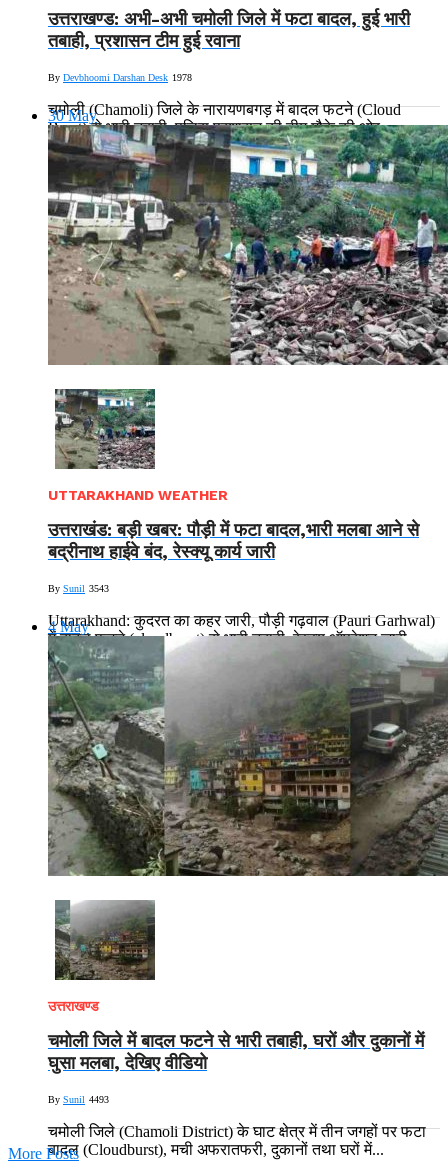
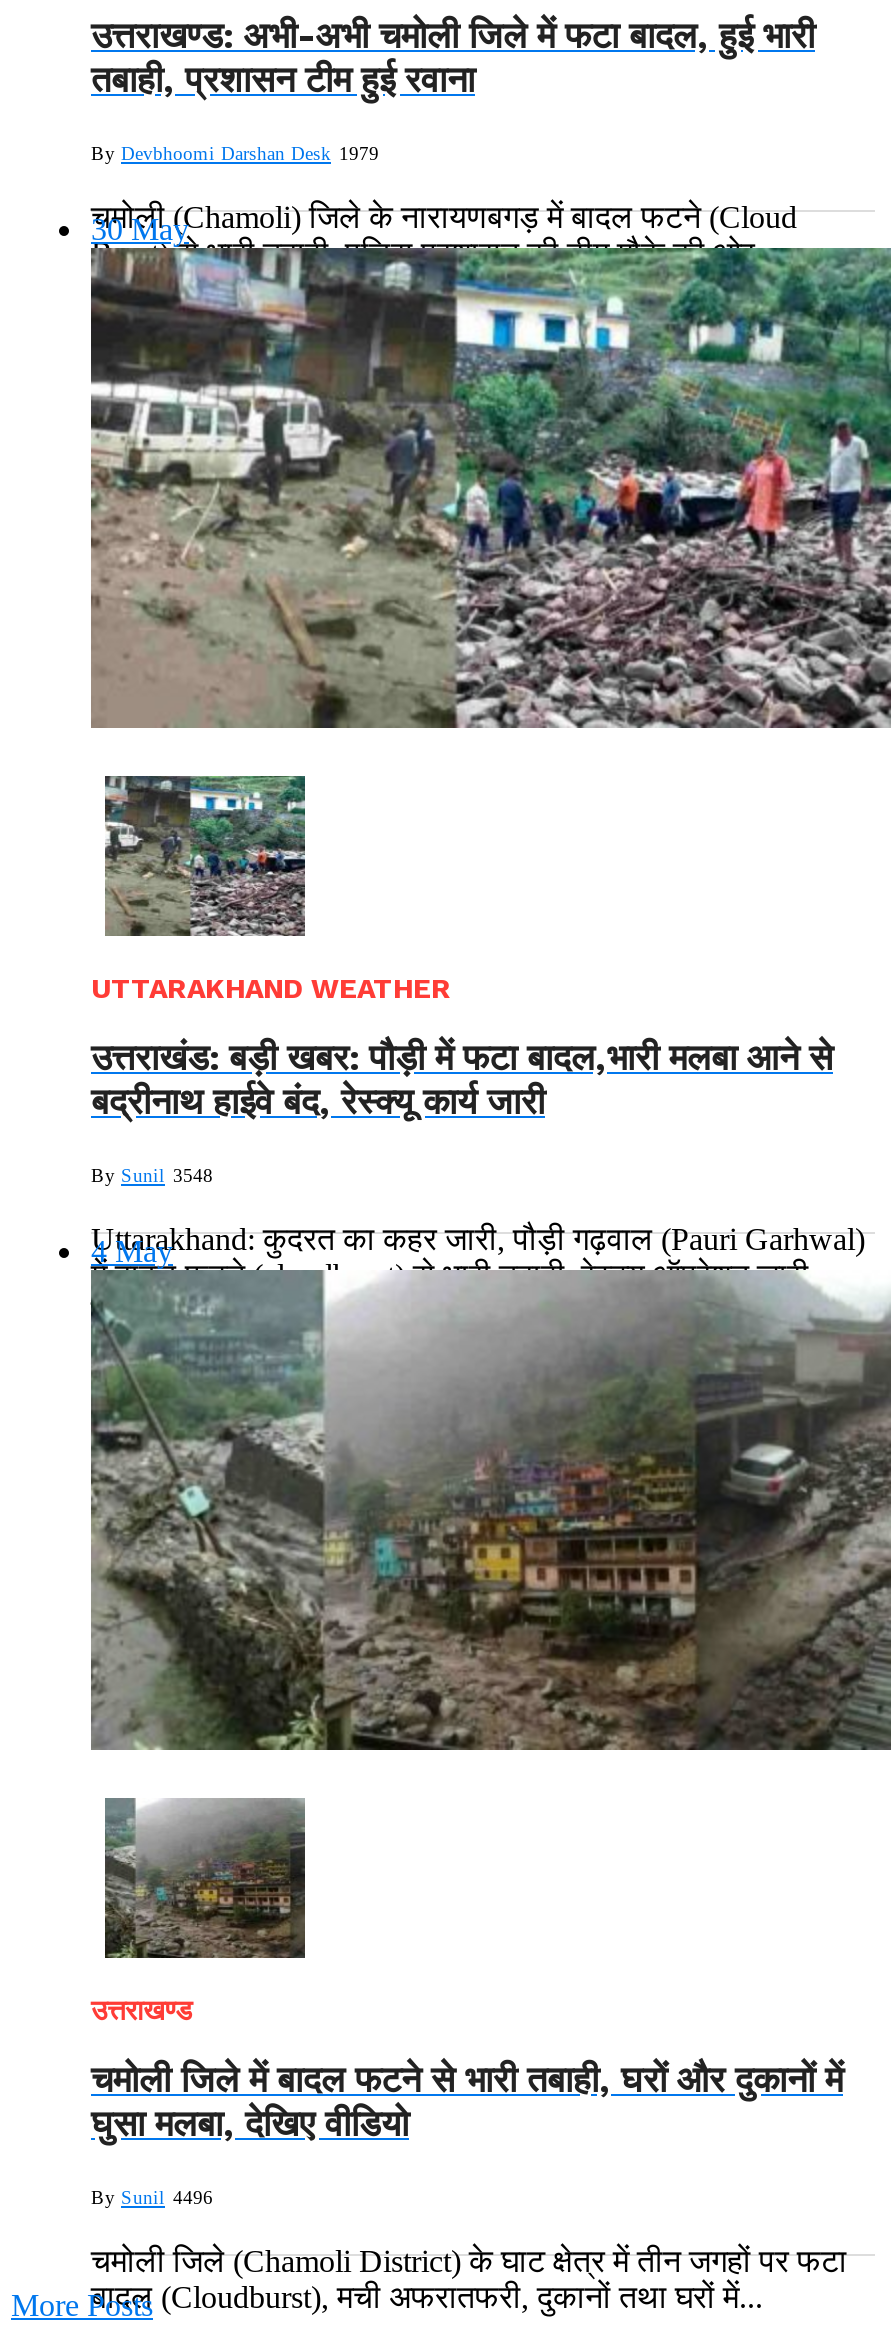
- By Devbhoomi Darshan Desk 1978
+ By Devbhoomi Darshan Desk 1979

- By Sunil 3543
+ By Sunil 3548

- By Sunil 4493
+ By Sunil 4496
